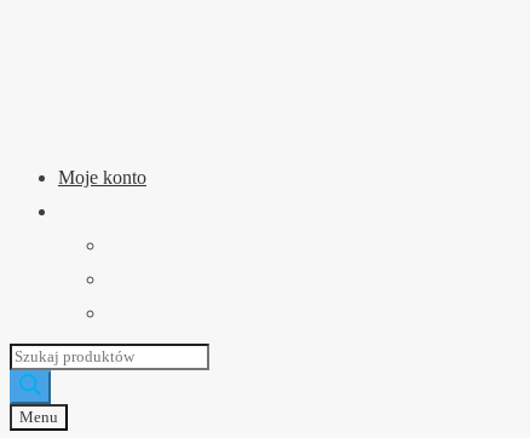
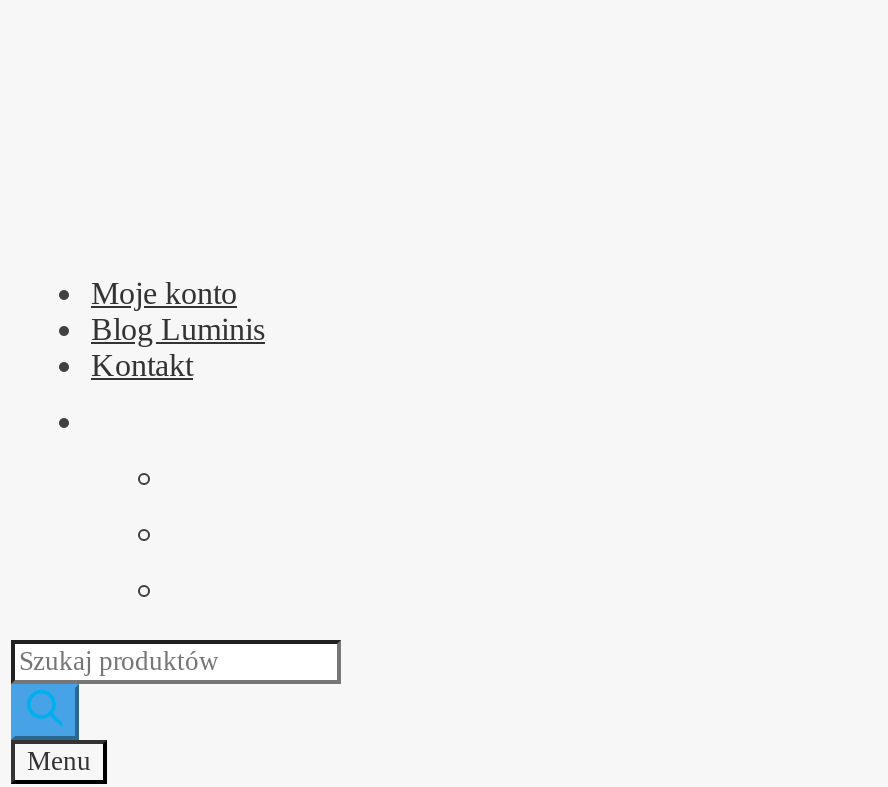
+ Blog Luminis
+ Kontakt
